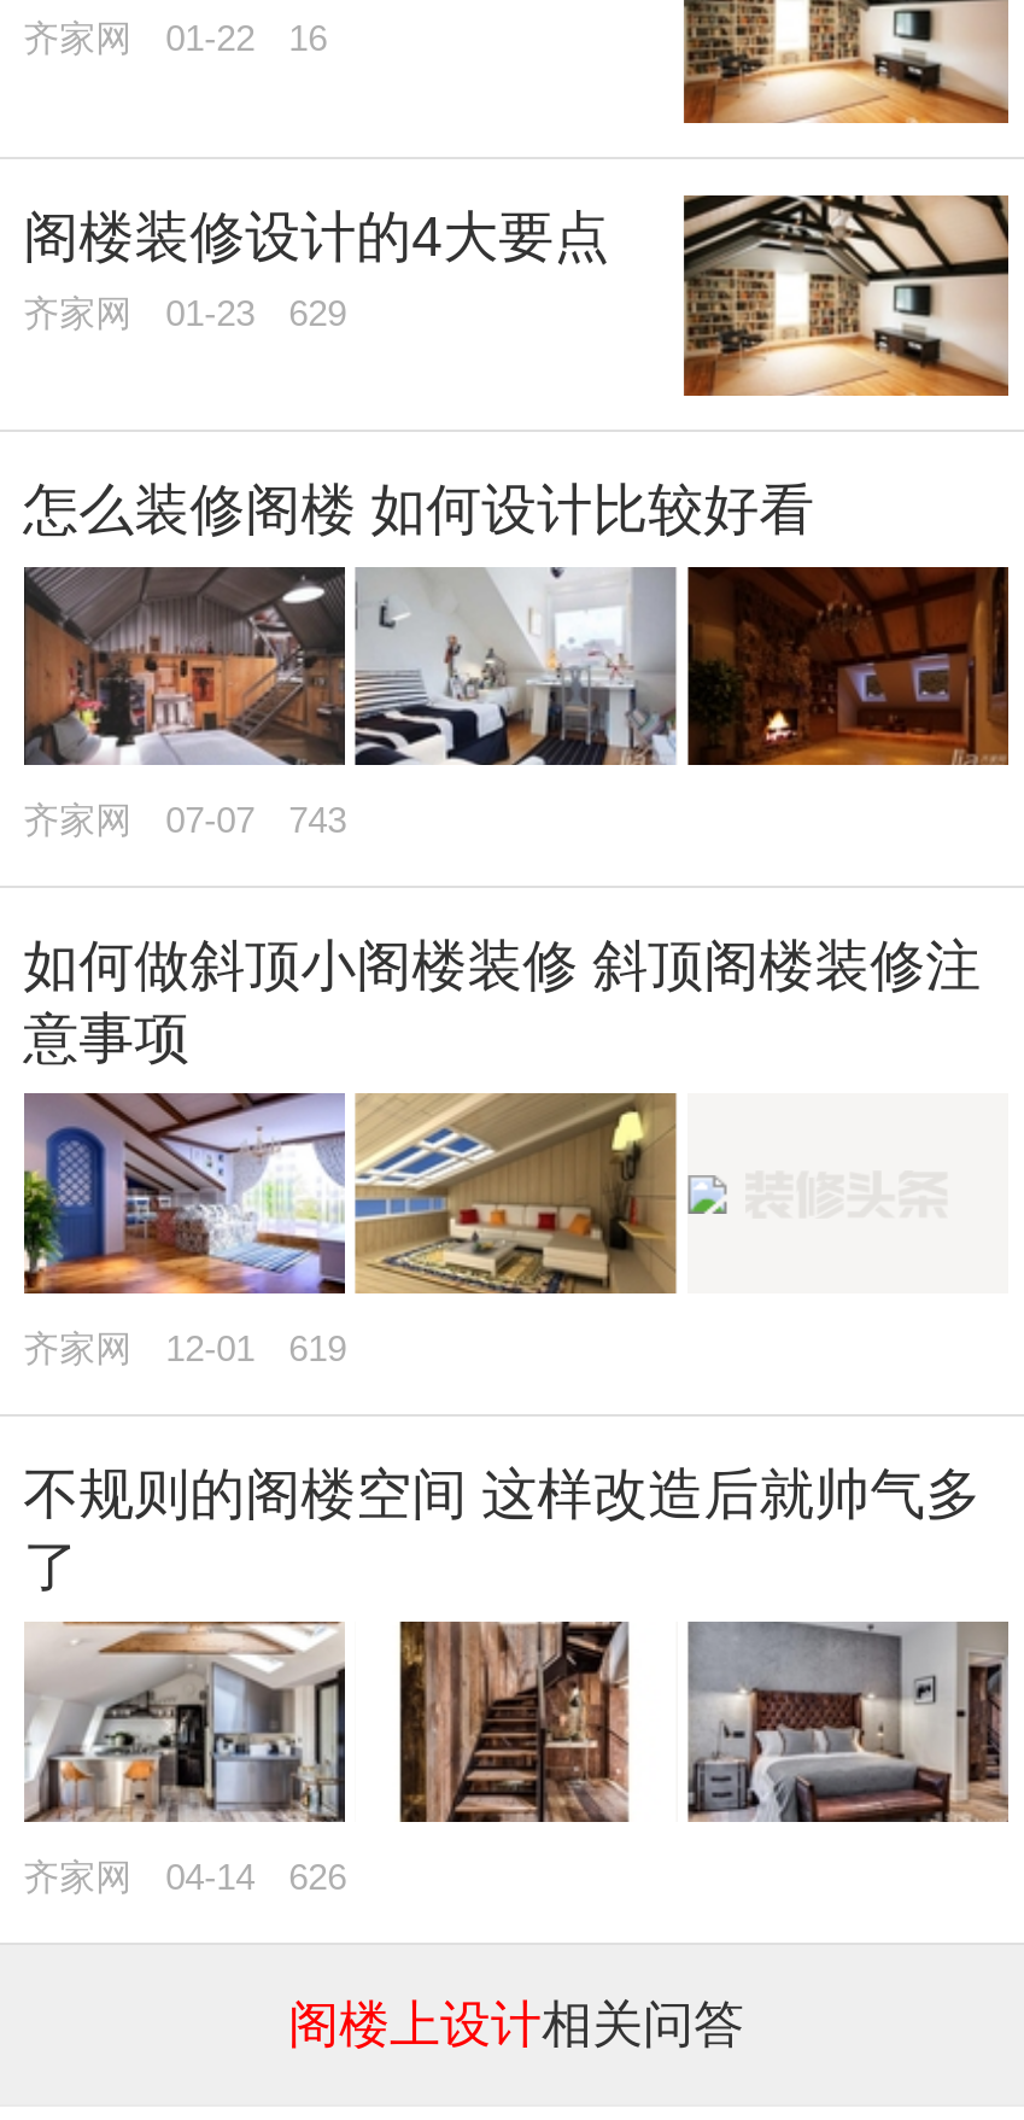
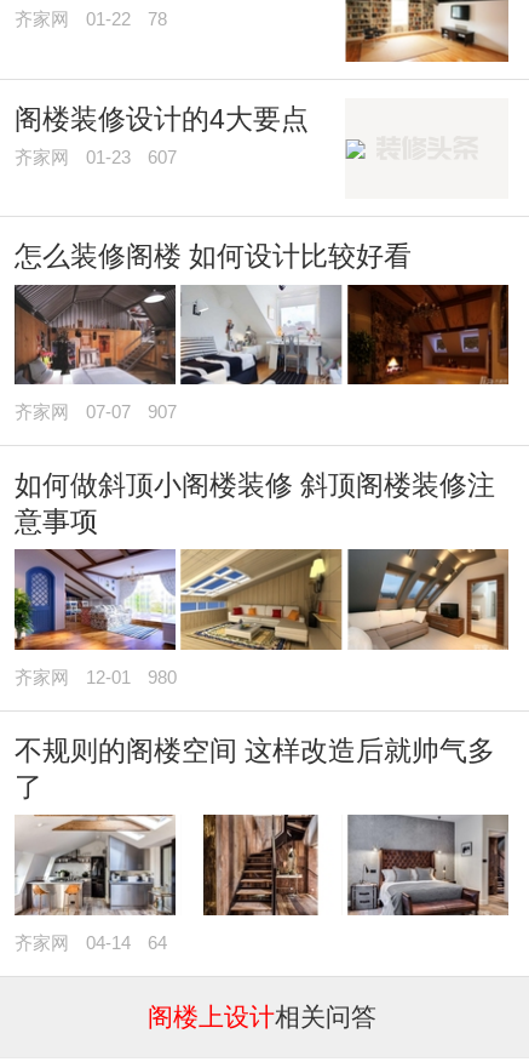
- 齐家网 01-22 16
+ 齐家网 01-22 78

- [image]

- 齐家网 01-23 629
+ 齐家网 01-23 607

- 齐家网 07-07 743
+ 齐家网 07-07 907

+ [image]

- 齐家网 12-01 619
+ 齐家网 12-01 980

- 齐家网 04-14 626
+ 齐家网 04-14 64
